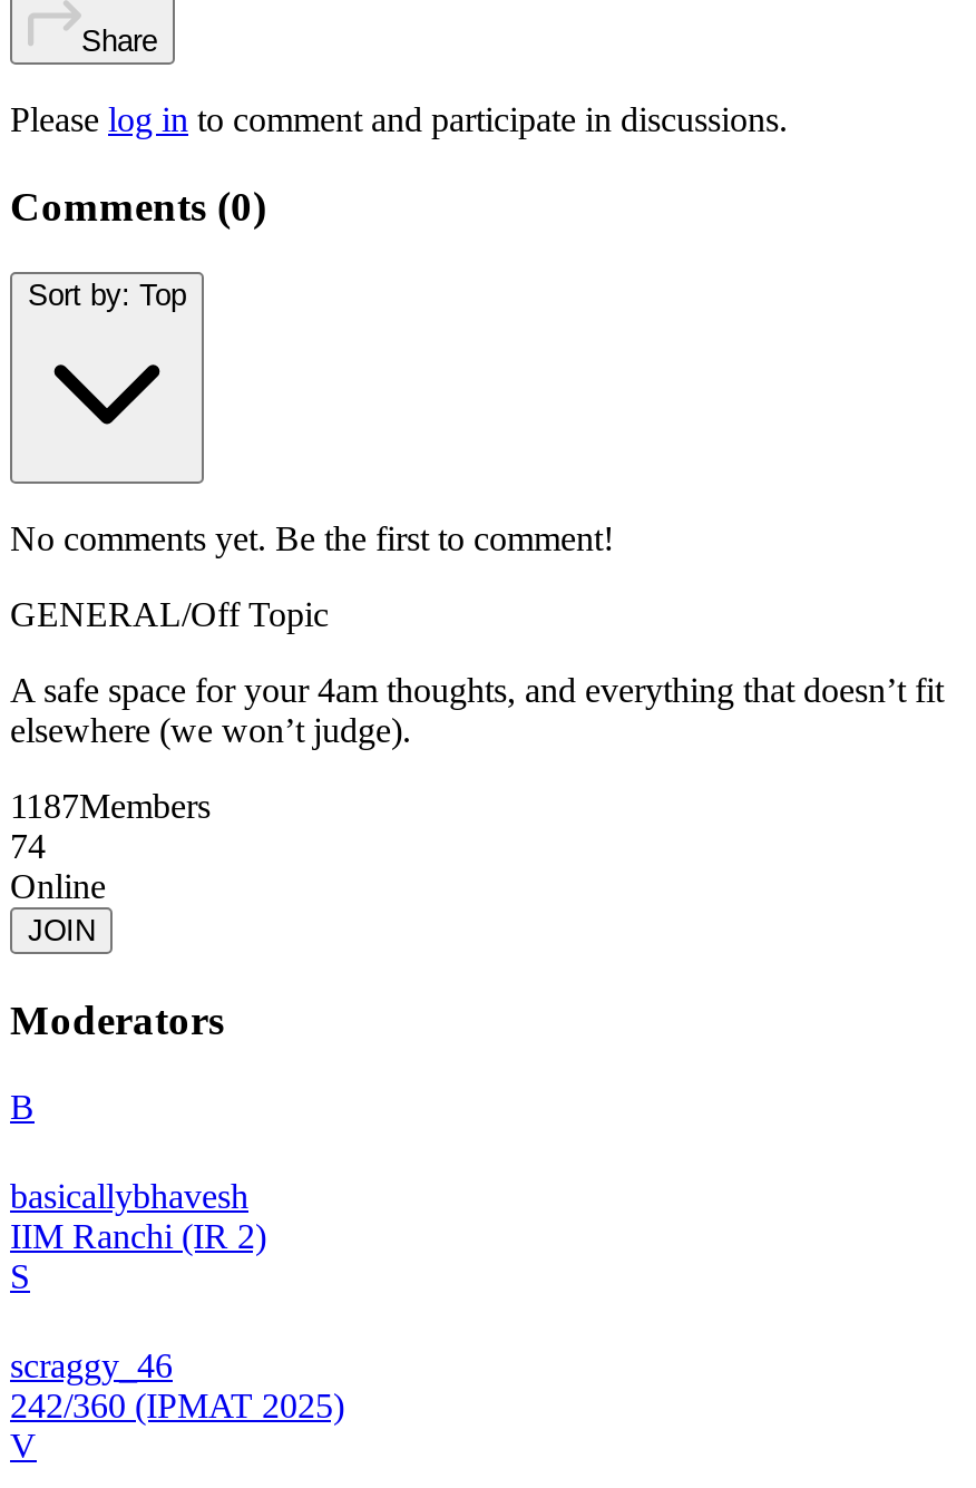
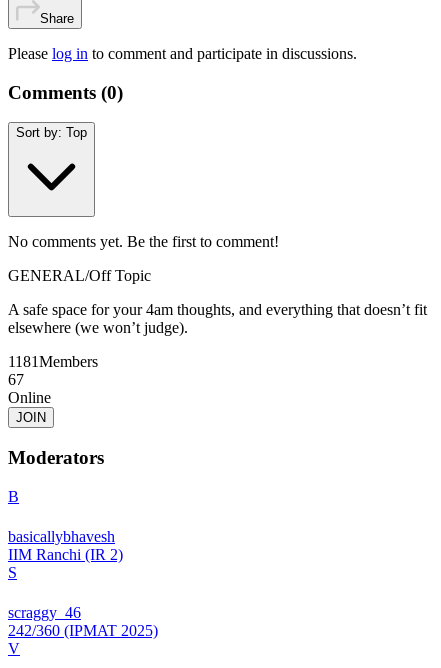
- 1187Members
+ 1181Members

- 74
+ 67
